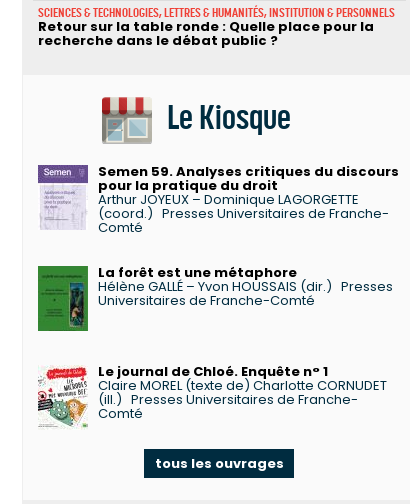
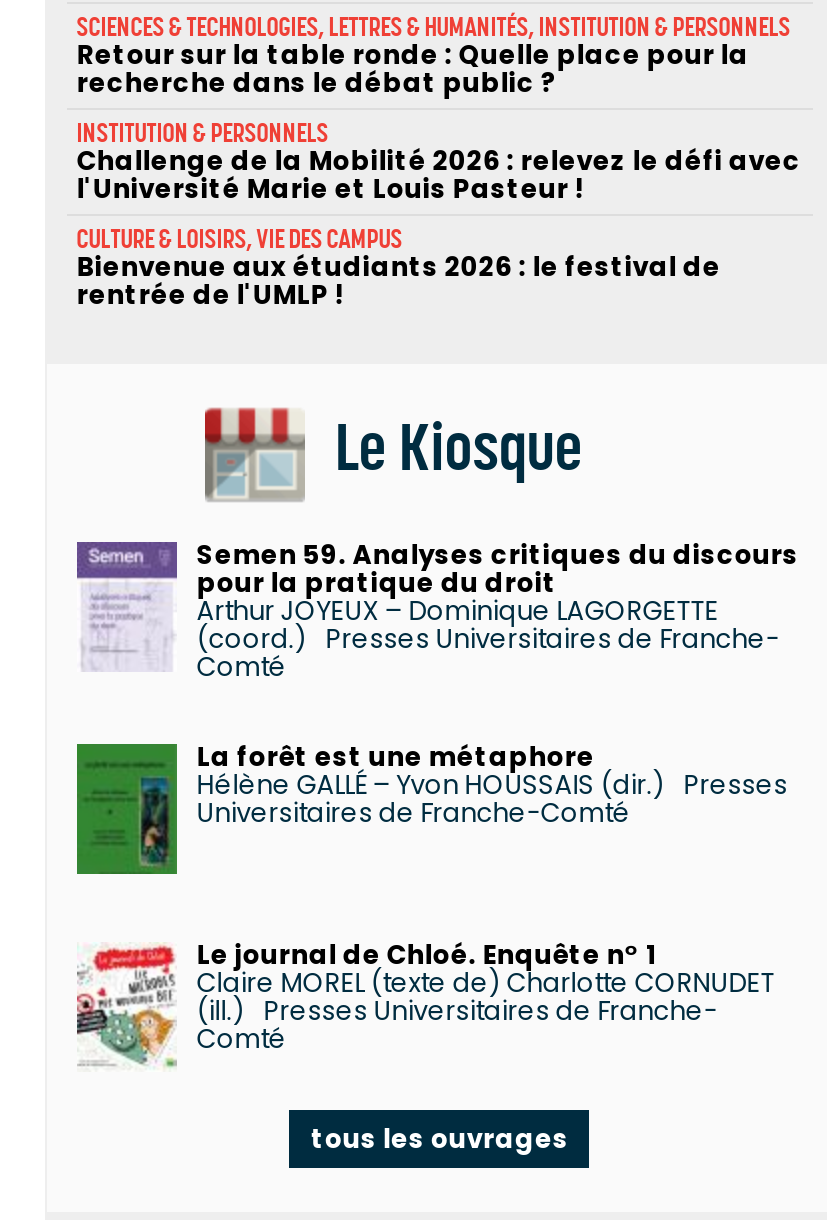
+ INSTITUTION & PERSONNELS
+ Challenge de la Mobilité 2026 : relevez le défi avec
+ l'Université Marie et Louis Pasteur !
+ CULTURE & LOISIRS, VIE DES CAMPUS
+ Bienvenue aux étudiants 2026 : le festival de
+ rentrée de l'UMLP !
